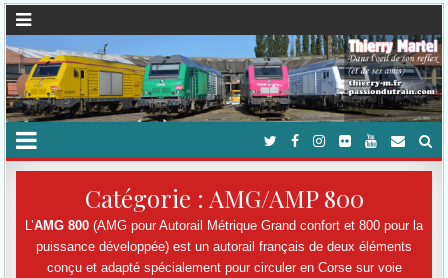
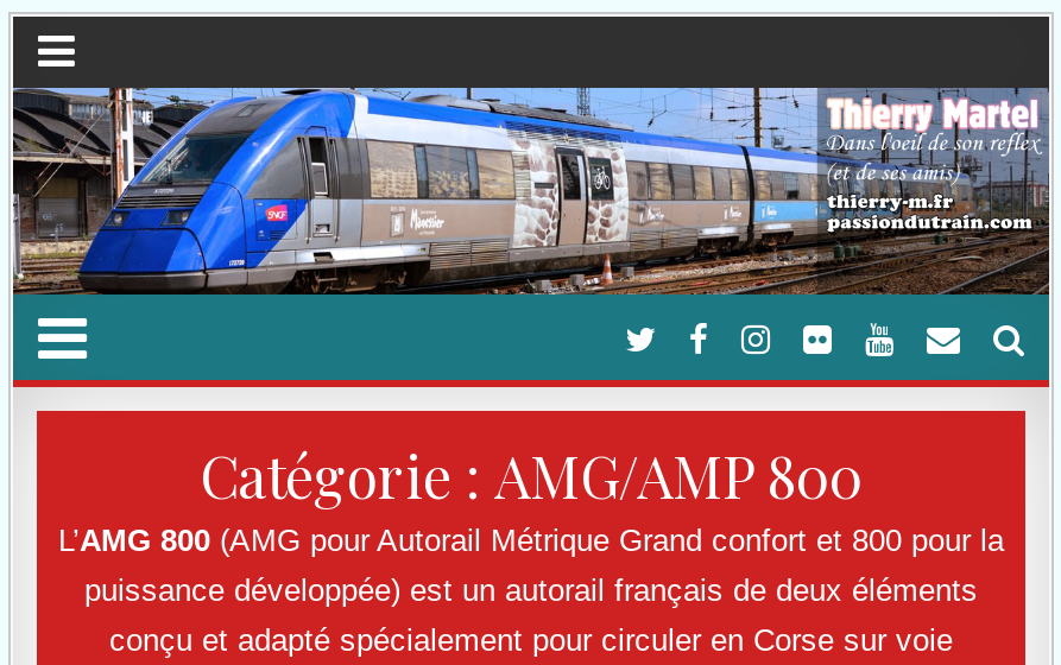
- [image]
+ [image]
